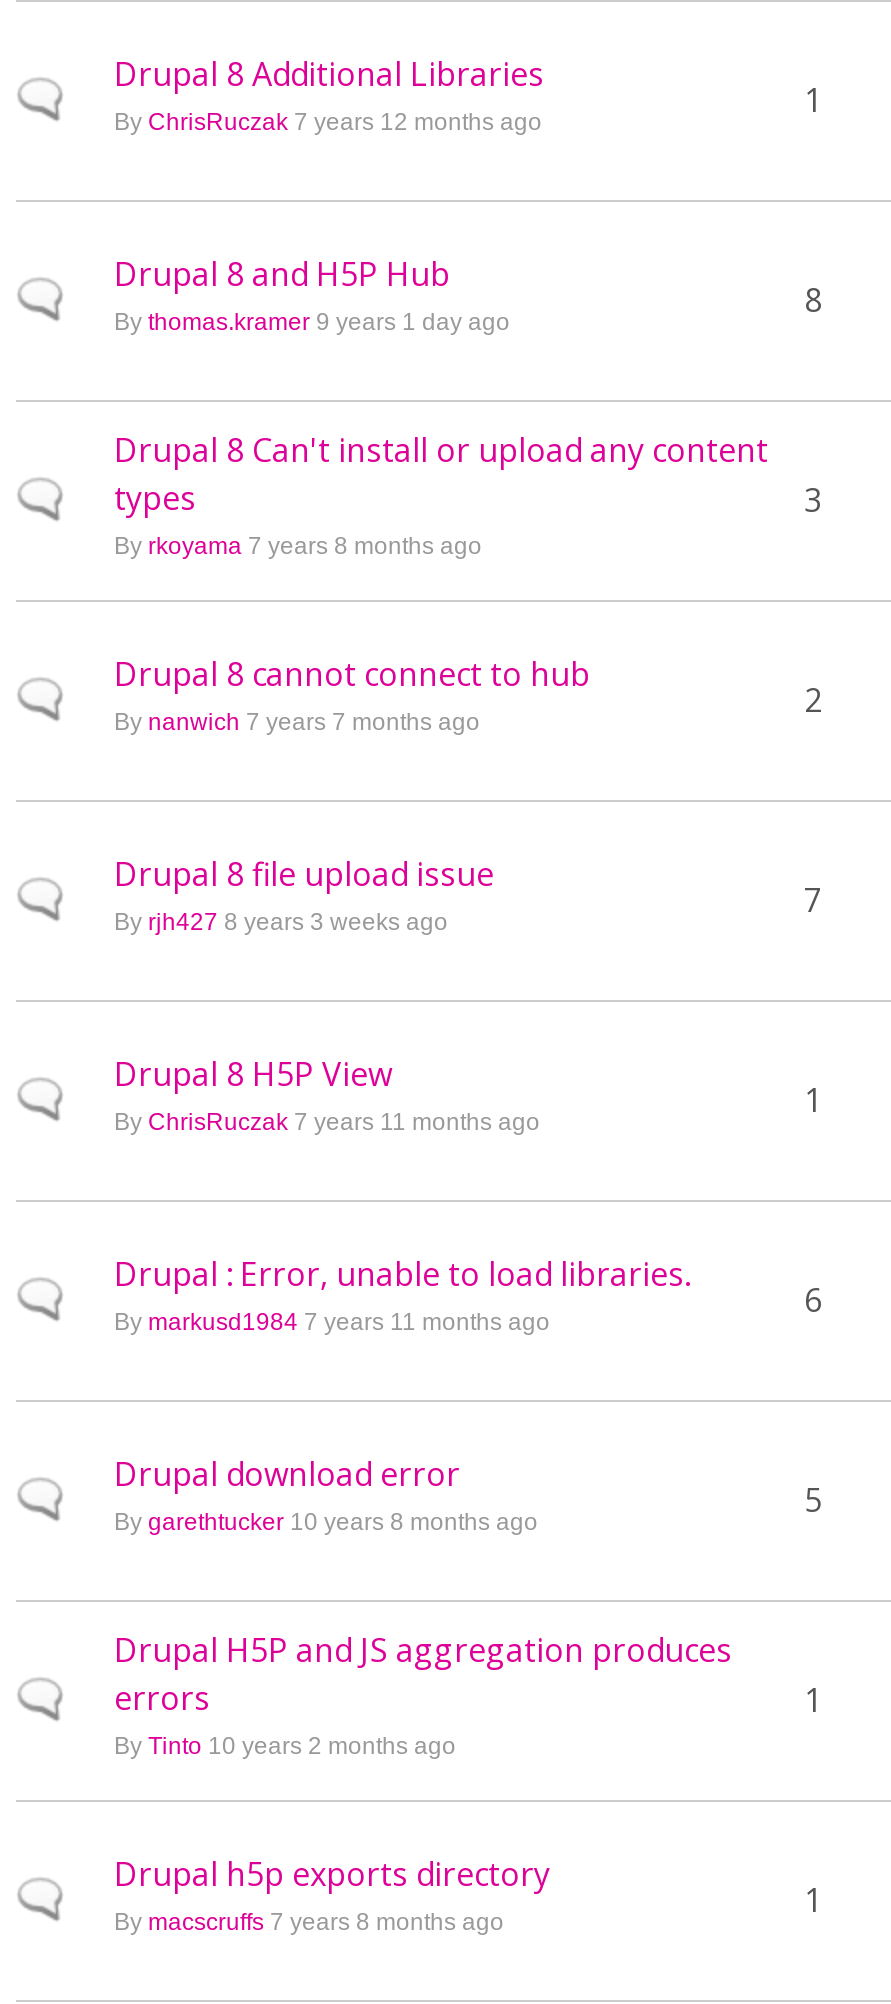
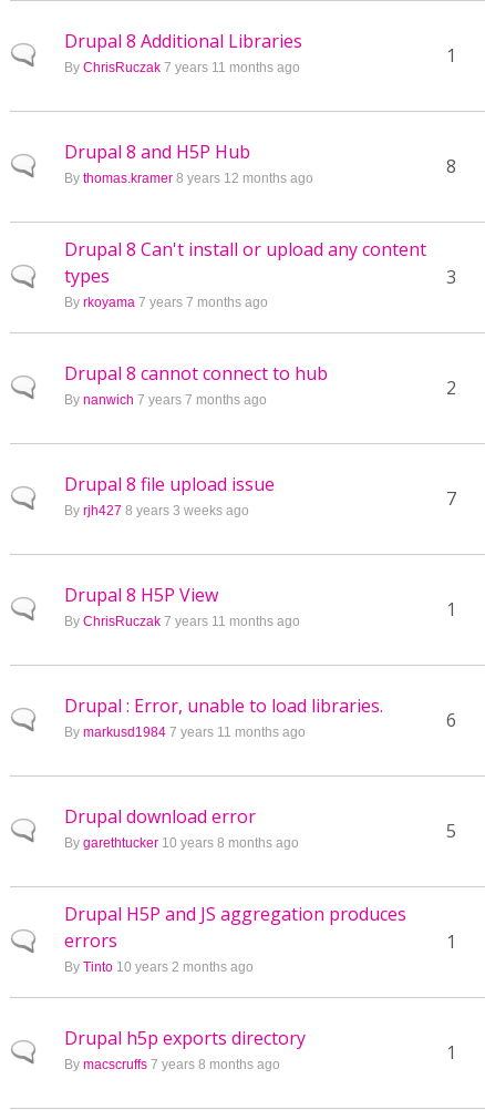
- By ChrisRuczak 7 years 12 months ago
+ By ChrisRuczak 7 years 11 months ago

- By thomas.kramer 9 years 1 day ago
+ By thomas.kramer 8 years 12 months ago

- By rkoyama 7 years 8 months ago
+ By rkoyama 7 years 7 months ago
